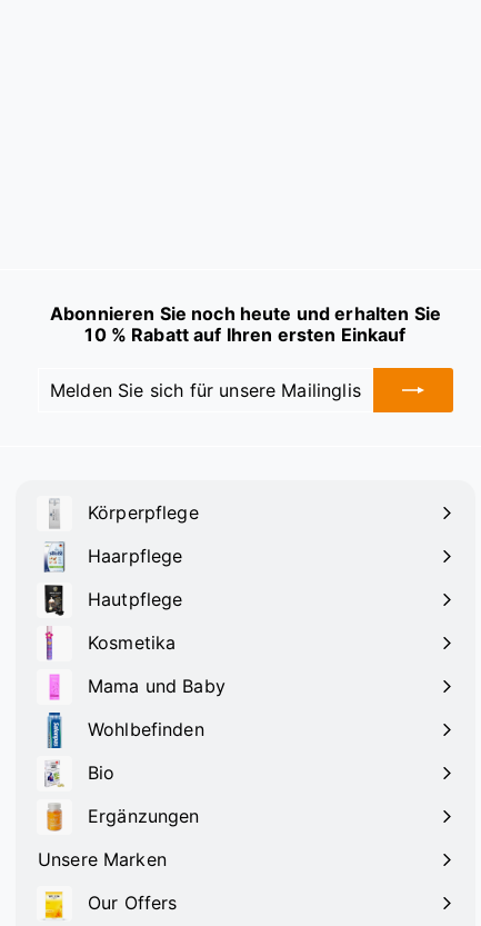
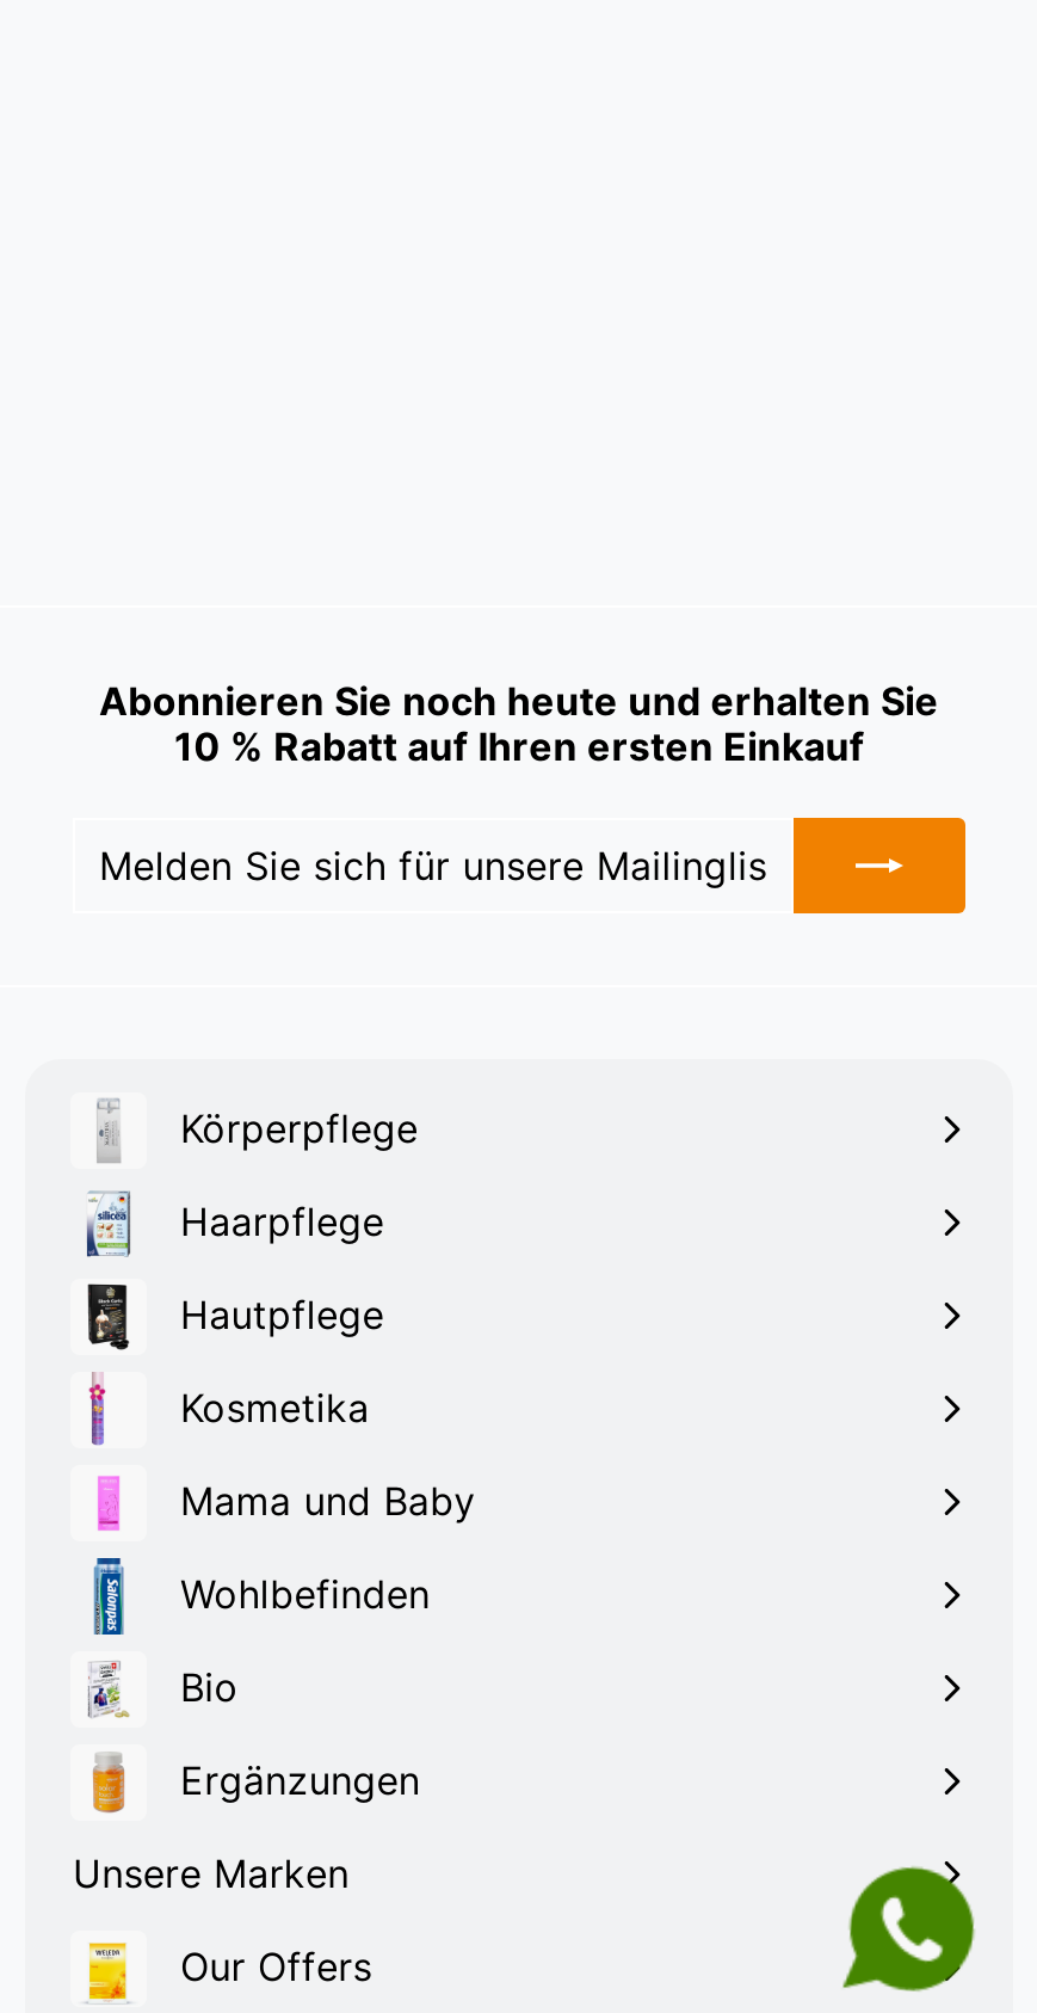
+ [image]
